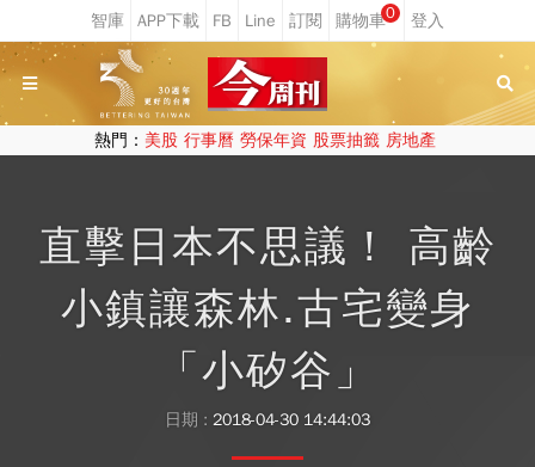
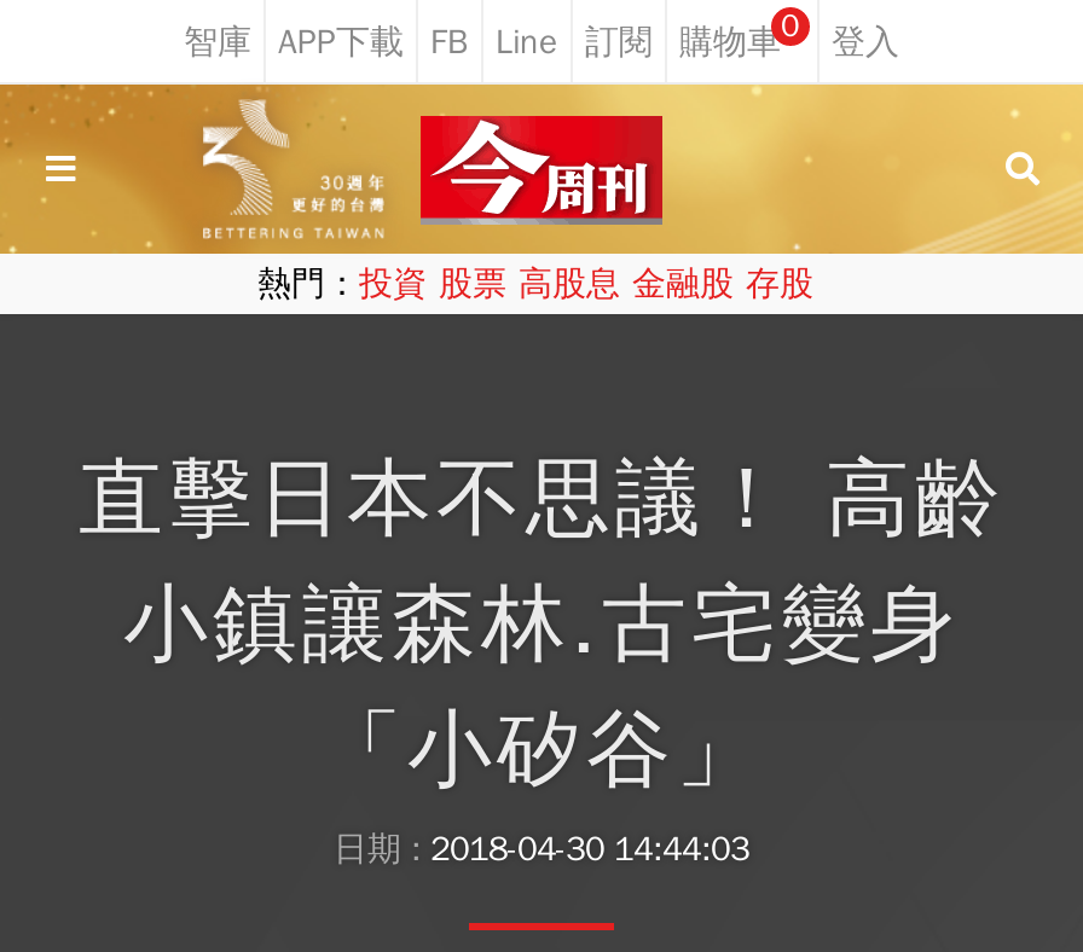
- 熱門：美股 行事曆 勞保年資 股票抽籤 房地產
+ 熱門：投資 股票 高股息 金融股 存股
